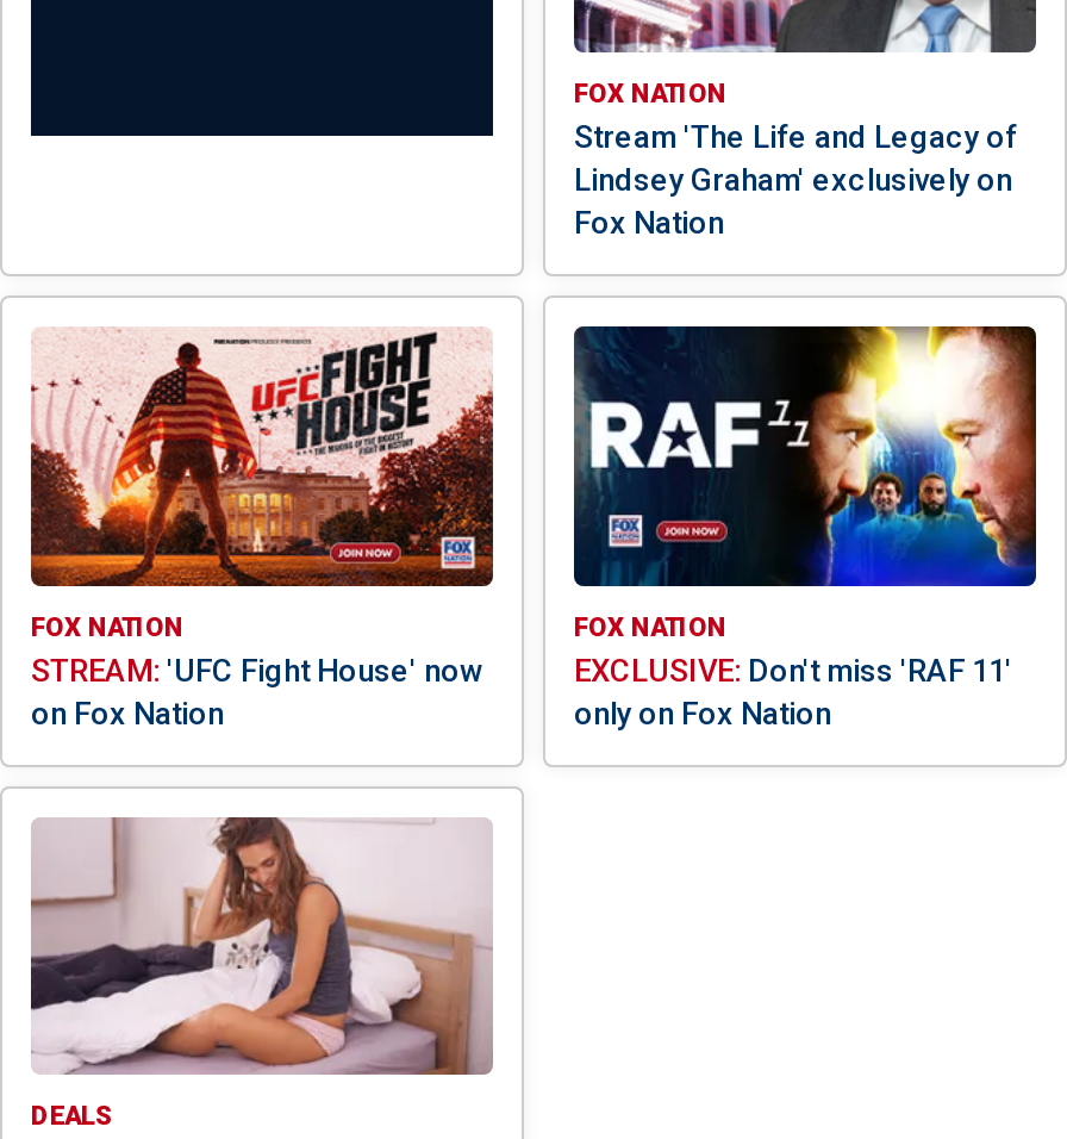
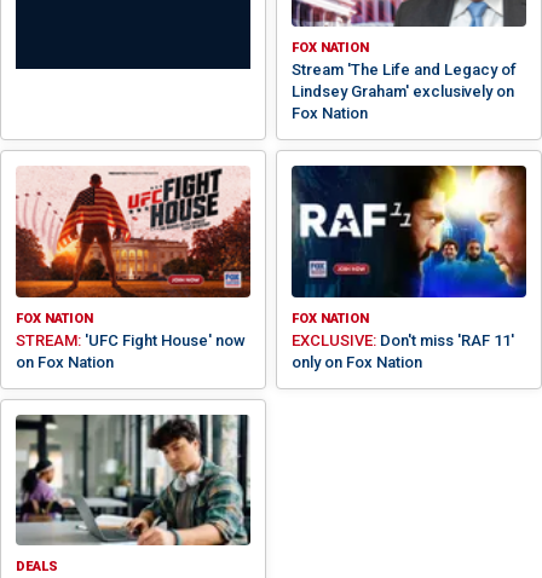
- [image]
+ [image]
